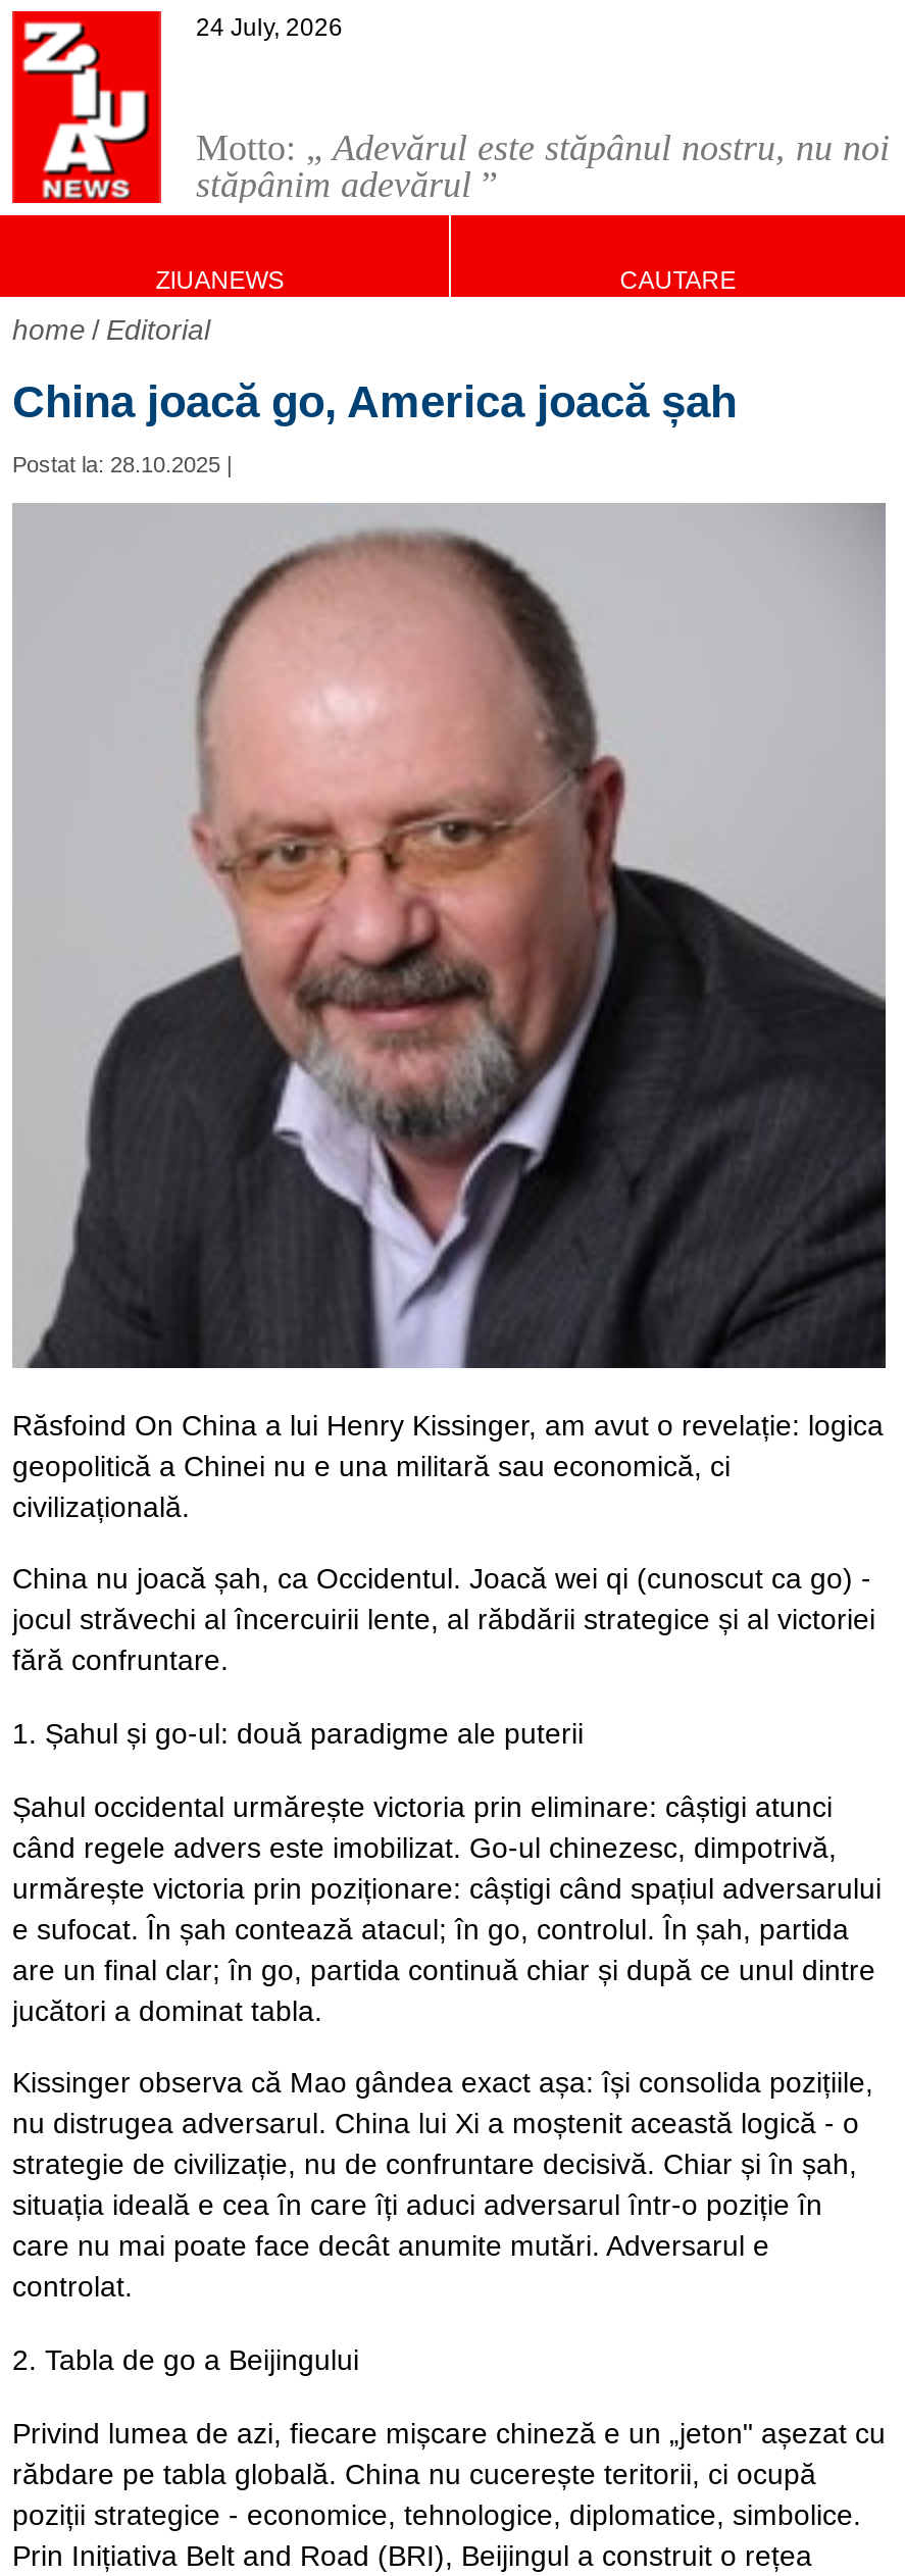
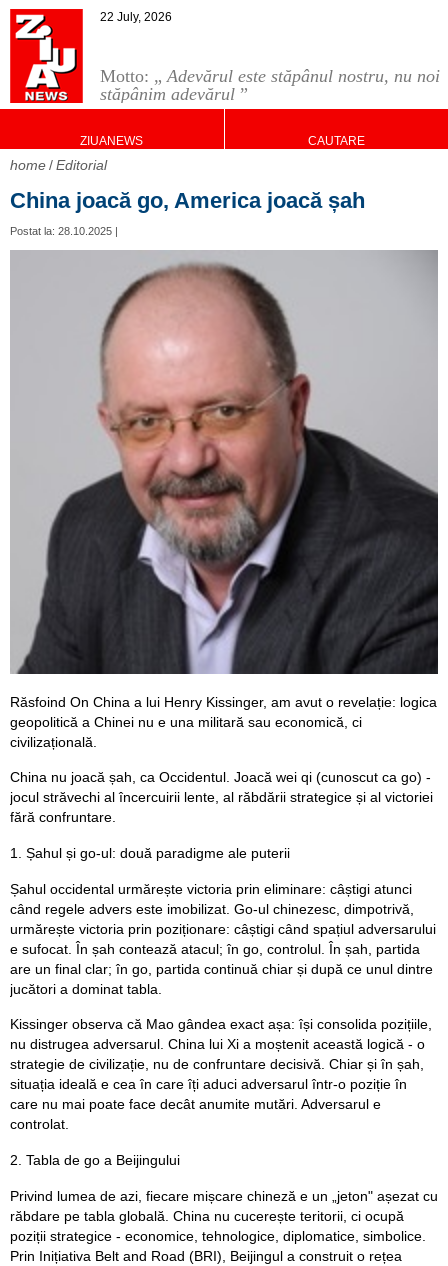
- 24 July, 2026
+ 22 July, 2026
